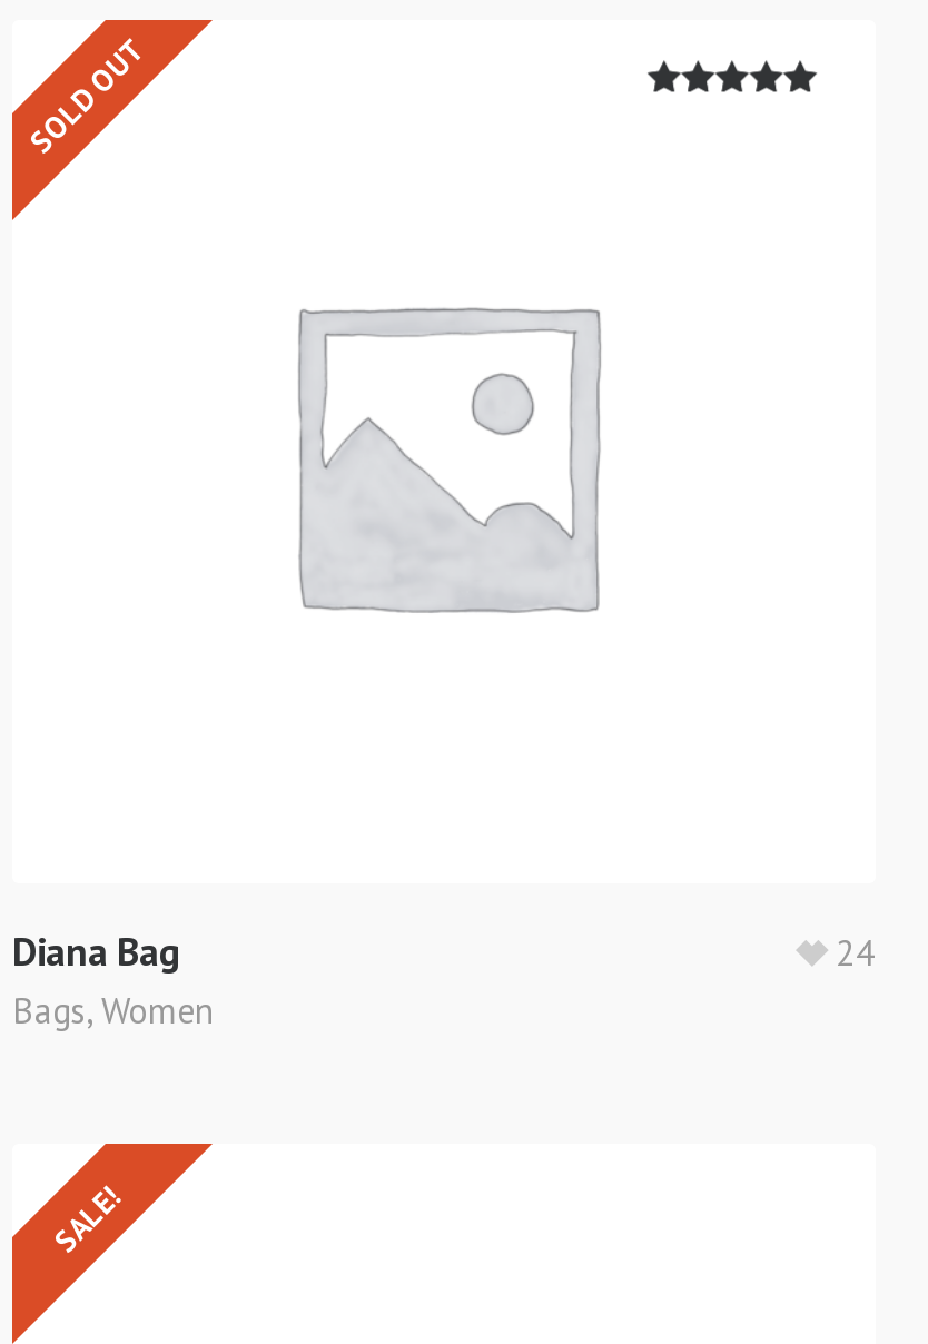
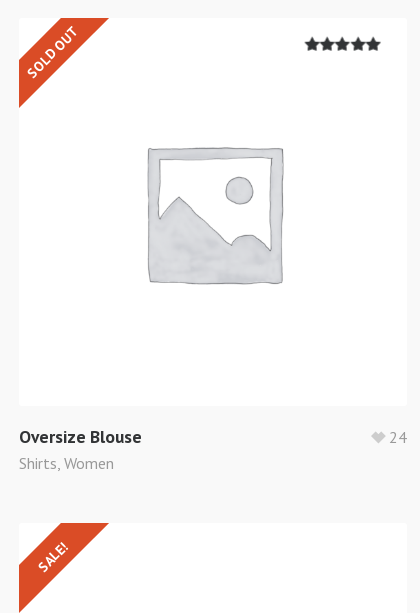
- Diana Bag
- Bags, Women
+ Oversize Blouse
+ Shirts, Women
